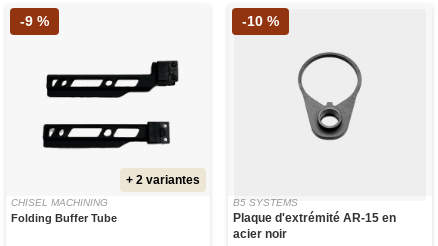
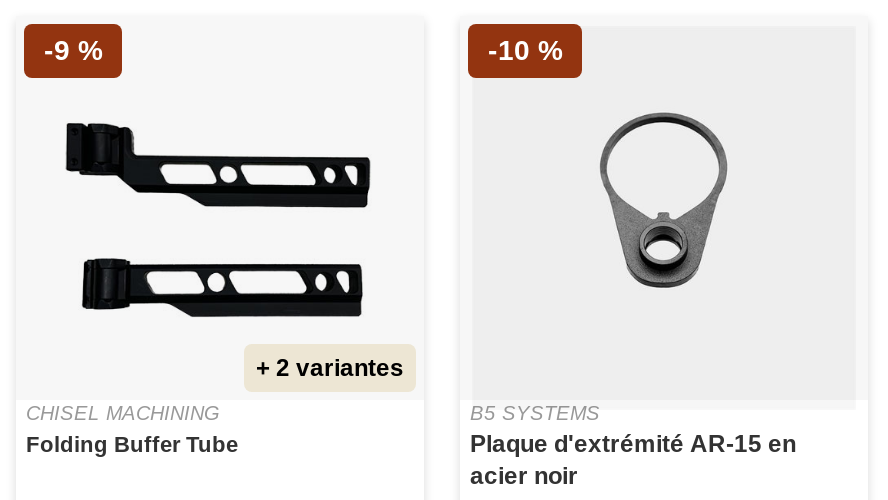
- [image]
+ [image]

- [image]
+ [image]
